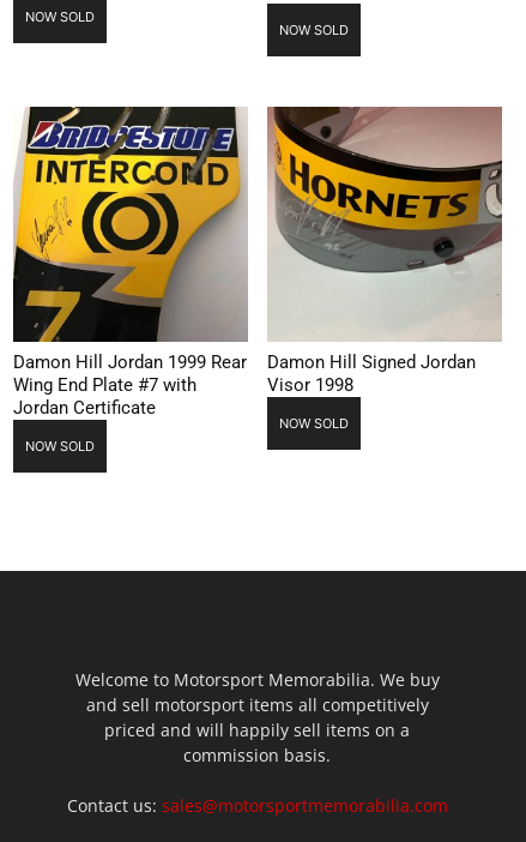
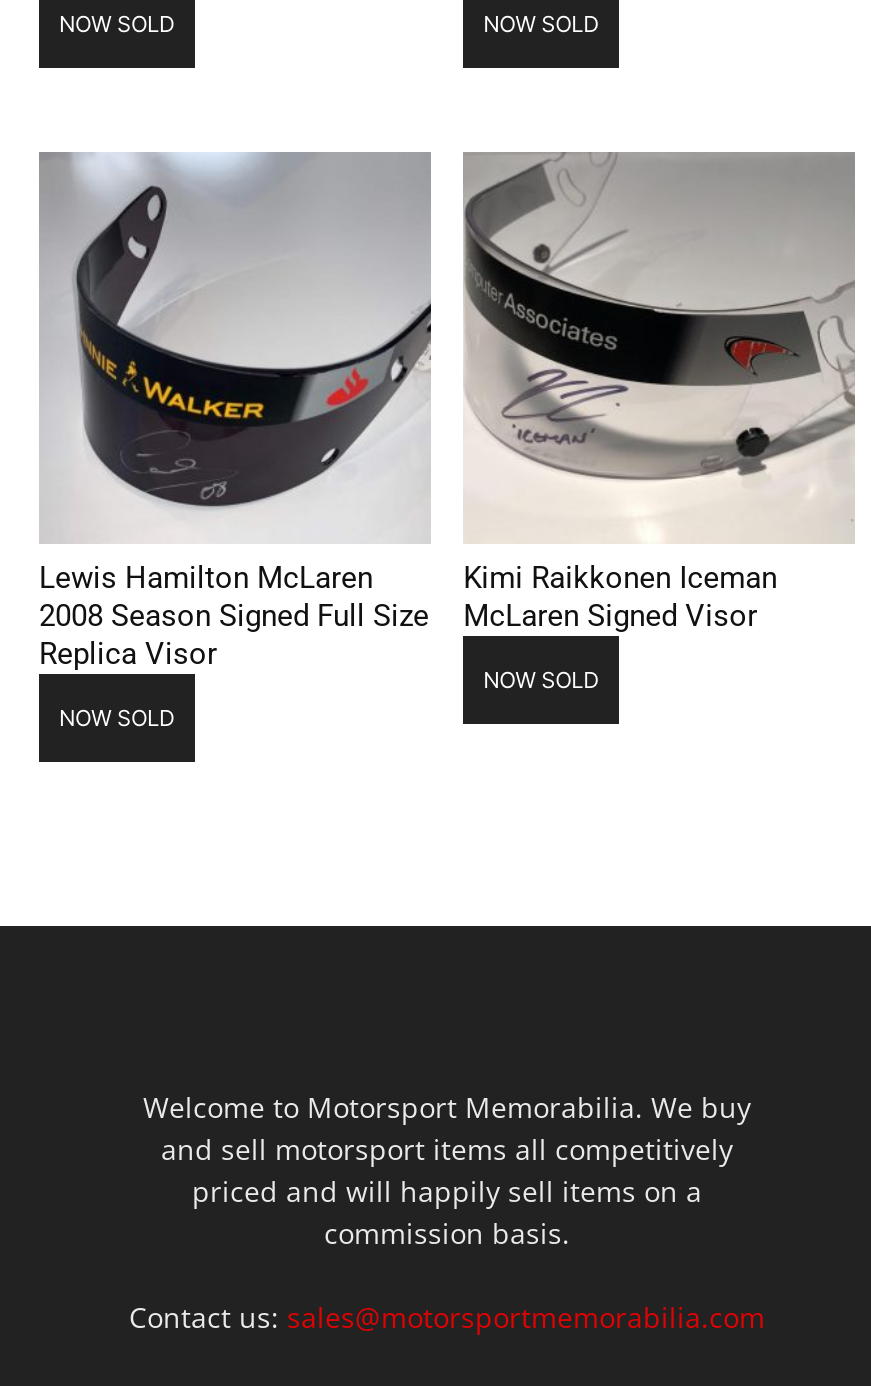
- [image]
- Damon Hill Jordan 1999 Rear
- Wing End Plate #7 with
- Jordan Certificate
+ [image]
+ Lewis Hamilton McLaren
+ 2008 Season Signed Full Size
+ Replica Visor

- [image]
- Damon Hill Signed Jordan
- Visor 1998
+ [image]
+ Kimi Raikkonen Iceman
+ McLaren Signed Visor
